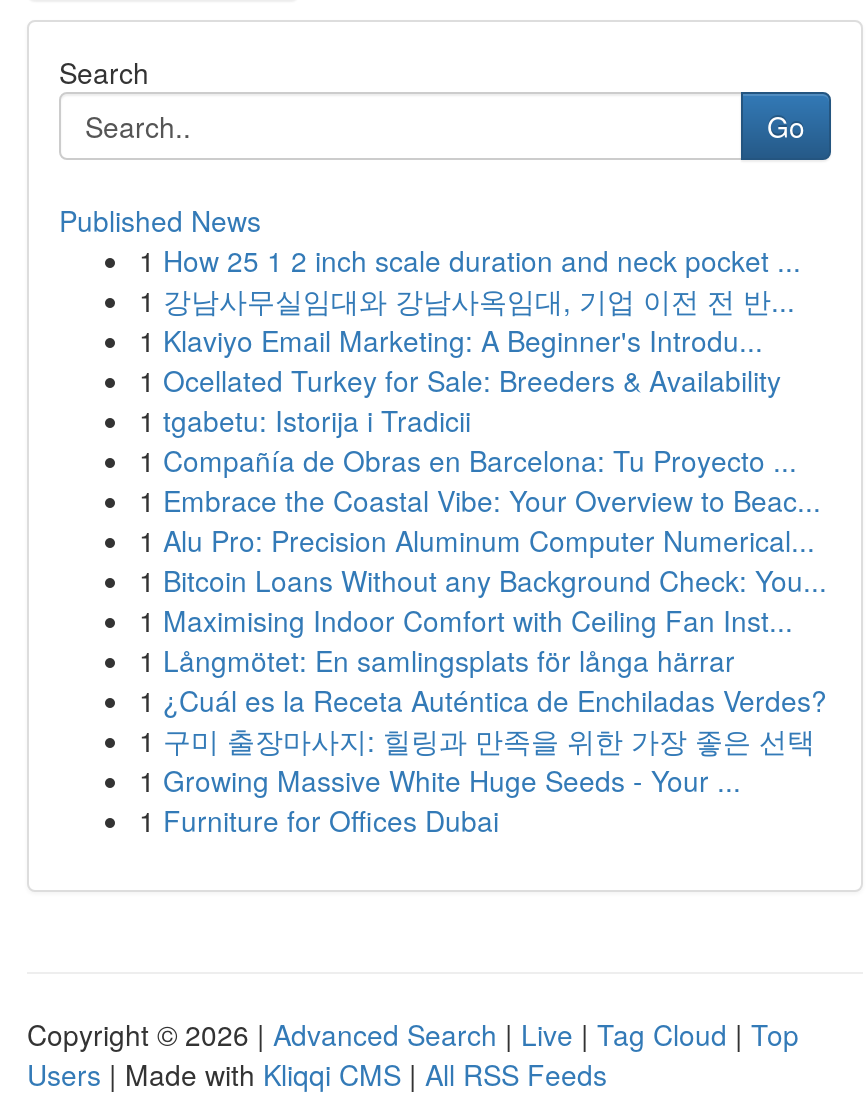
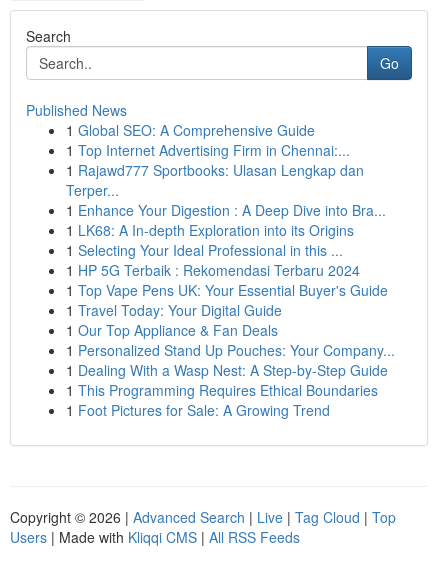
- 1 How 25 1 2 inch scale duration and neck pocket ...
- 1 강남사무실임대와 강남사옥임대, 기업 이전 전 반...
- 1 Klaviyo Email Marketing: A Beginner's Introdu...
- 1 Ocellated Turkey for Sale: Breeders & Availability
- 1 tgabetu: Istorija i Tradicii
- 1 Compañía de Obras en Barcelona: Tu Proyecto ...
- 1 Embrace the Coastal Vibe: Your Overview to Beac...
- 1 Alu Pro: Precision Aluminum Computer Numerical...
- 1 Bitcoin Loans Without any Background Check: You...
- 1 Maximising Indoor Comfort with Ceiling Fan Inst...
- 1 Långmötet: En samlingsplats för långa härrar
- 1 ¿Cuál es la Receta Auténtica de Enchiladas Verdes?
- 1 구미 출장마사지: 힐링과 만족을 위한 가장 좋은 선택
- 1 Growing Massive White Huge Seeds - Your ...
- 1 Furniture for Offices Dubai
+ 1 Global SEO: A Comprehensive Guide
+ 1 Top Internet Advertising Firm in Chennai:...
+ 1 Rajawd777 Sportbooks: Ulasan Lengkap dan
+ Terper...
+ 1 Enhance Your Digestion : A Deep Dive into Bra...
+ 1 LK68: A In-depth Exploration into its Origins
+ 1 Selecting Your Ideal Professional in this ...
+ 1 HP 5G Terbaik : Rekomendasi Terbaru 2024
+ 1 Top Vape Pens UK: Your Essential Buyer's Guide
+ 1 Travel Today: Your Digital Guide
+ 1 Our Top Appliance & Fan Deals
+ 1 Personalized Stand Up Pouches: Your Company...
+ 1 Dealing With a Wasp Nest: A Step-by-Step Guide
+ 1 This Programming Requires Ethical Boundaries
+ 1 Foot Pictures for Sale: A Growing Trend
